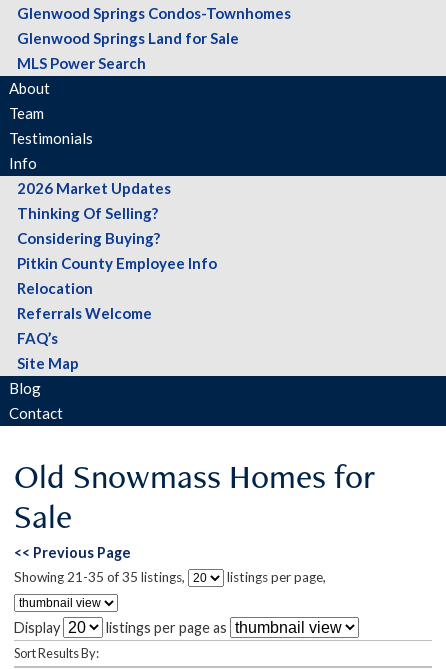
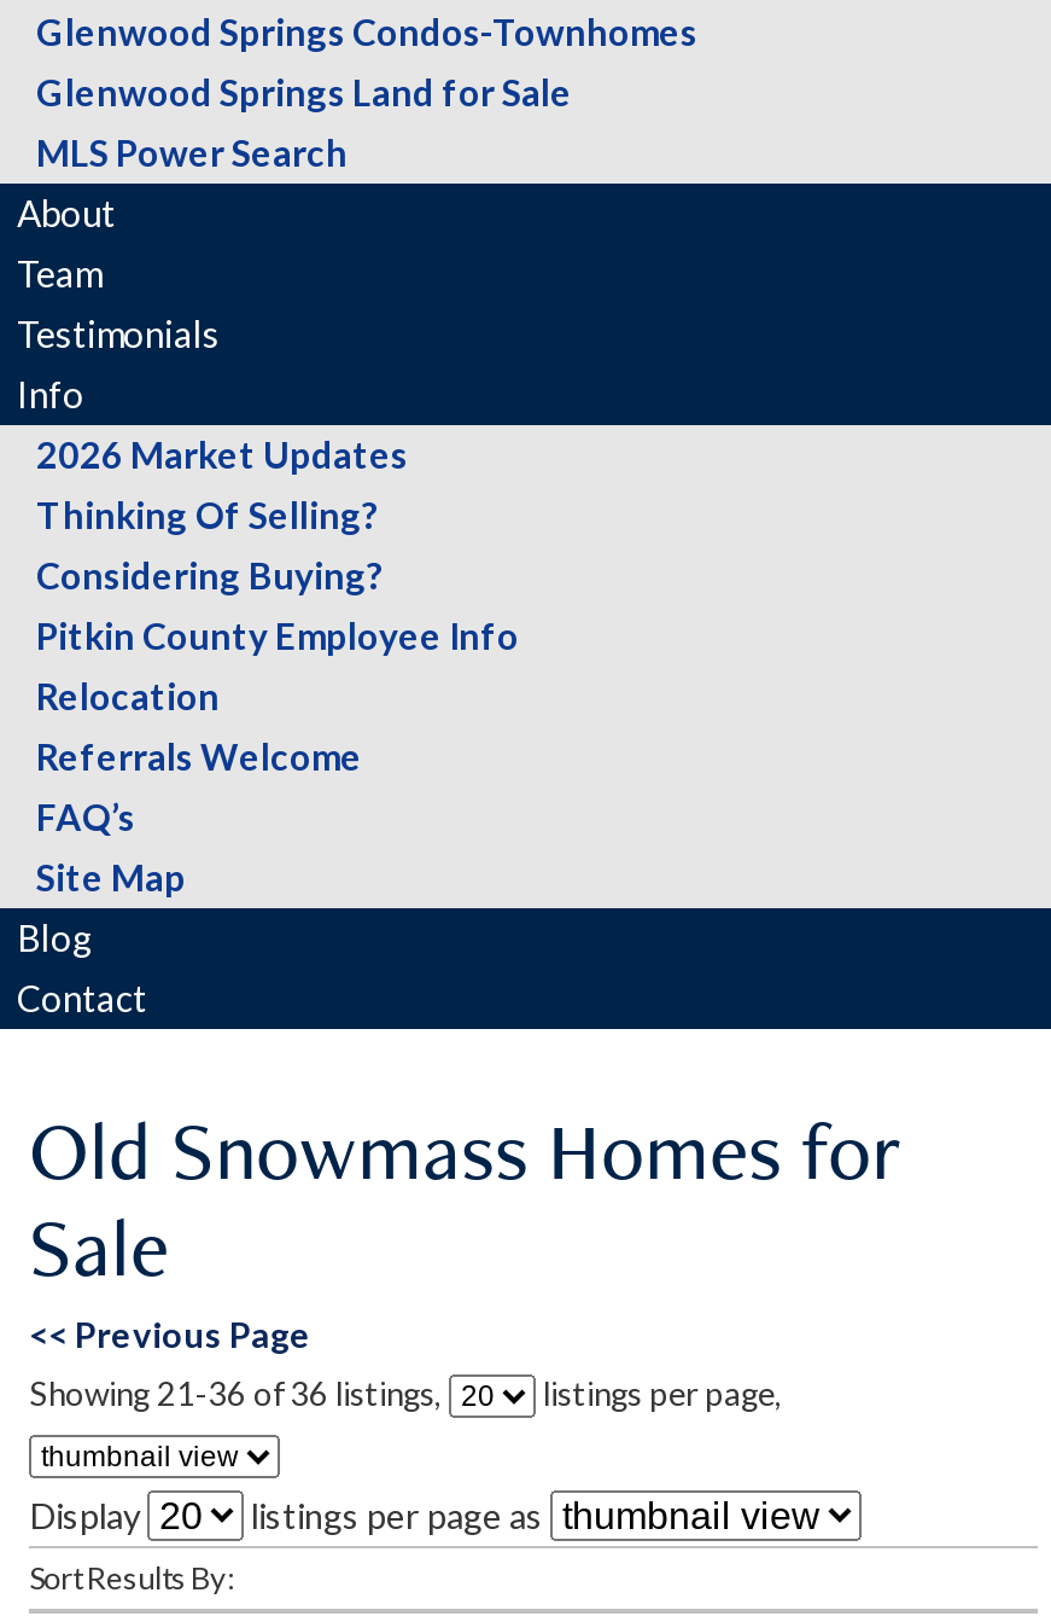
- Showing 21-35 of 35 listings,
+ Showing 21-36 of 36 listings,
